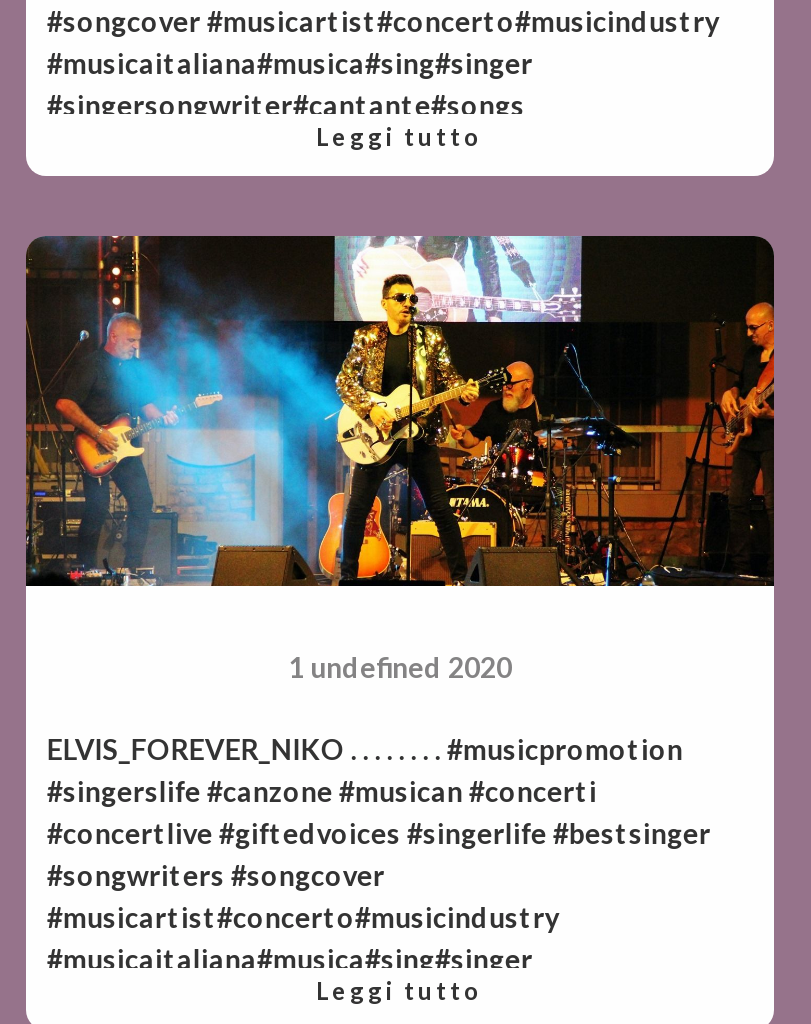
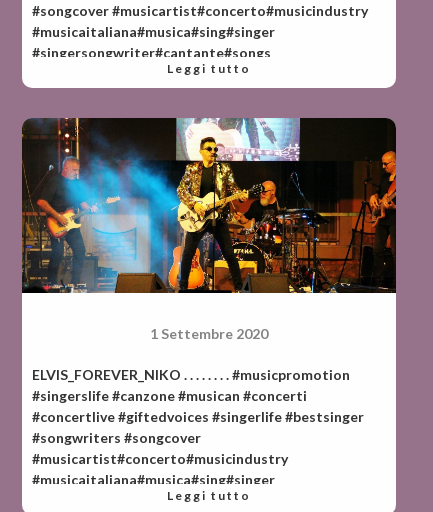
- 1 undefined 2020
+ 1 Settembre 2020
